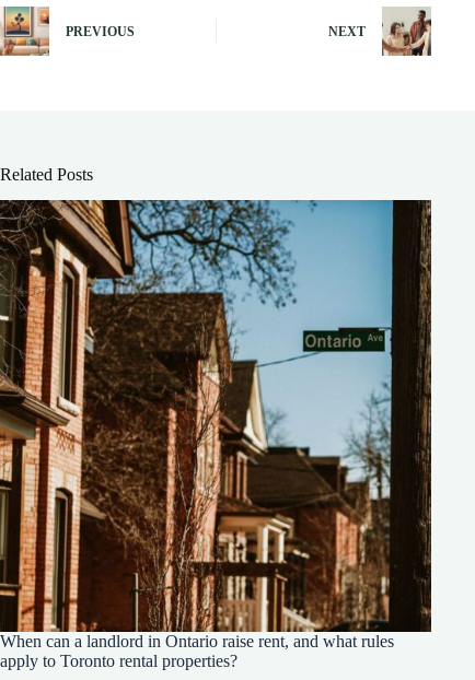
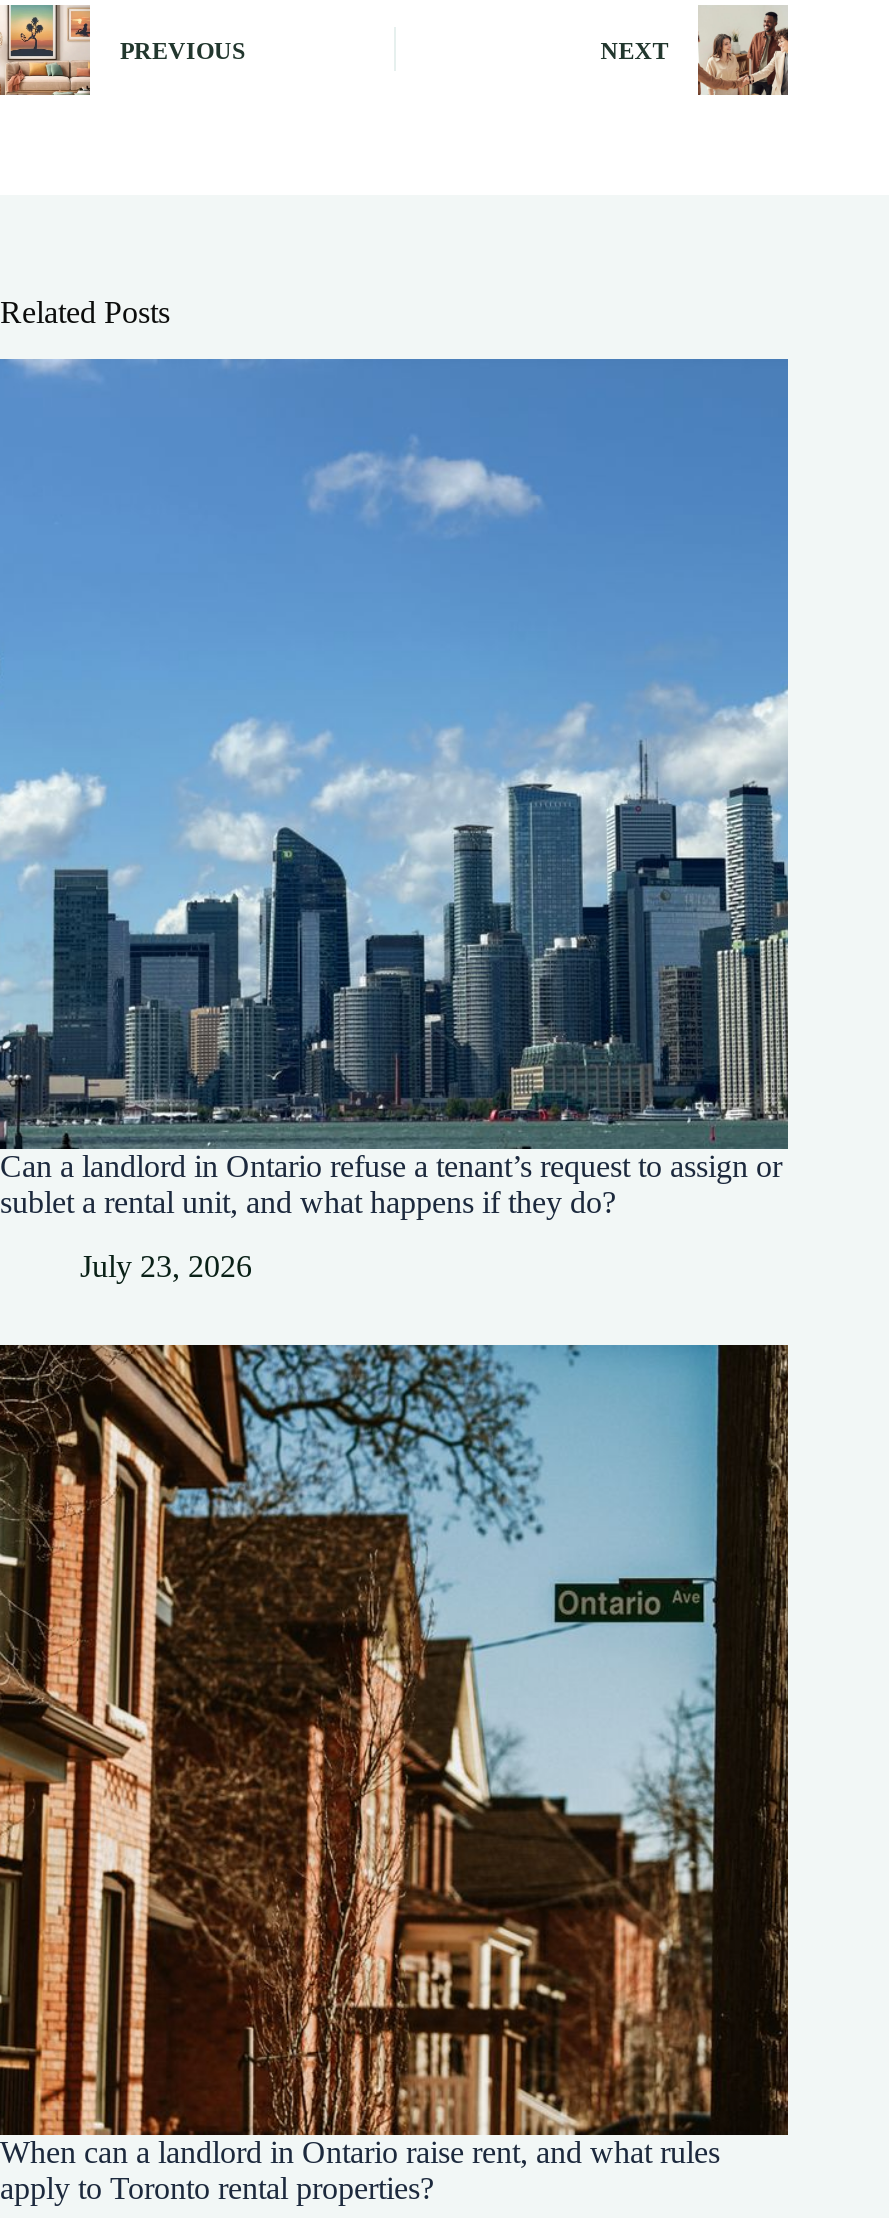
+ [image]
+ Can a landlord in Ontario refuse a tenant’s request to assign or
+ sublet a rental unit, and what happens if they do?
+ July 23, 2026
